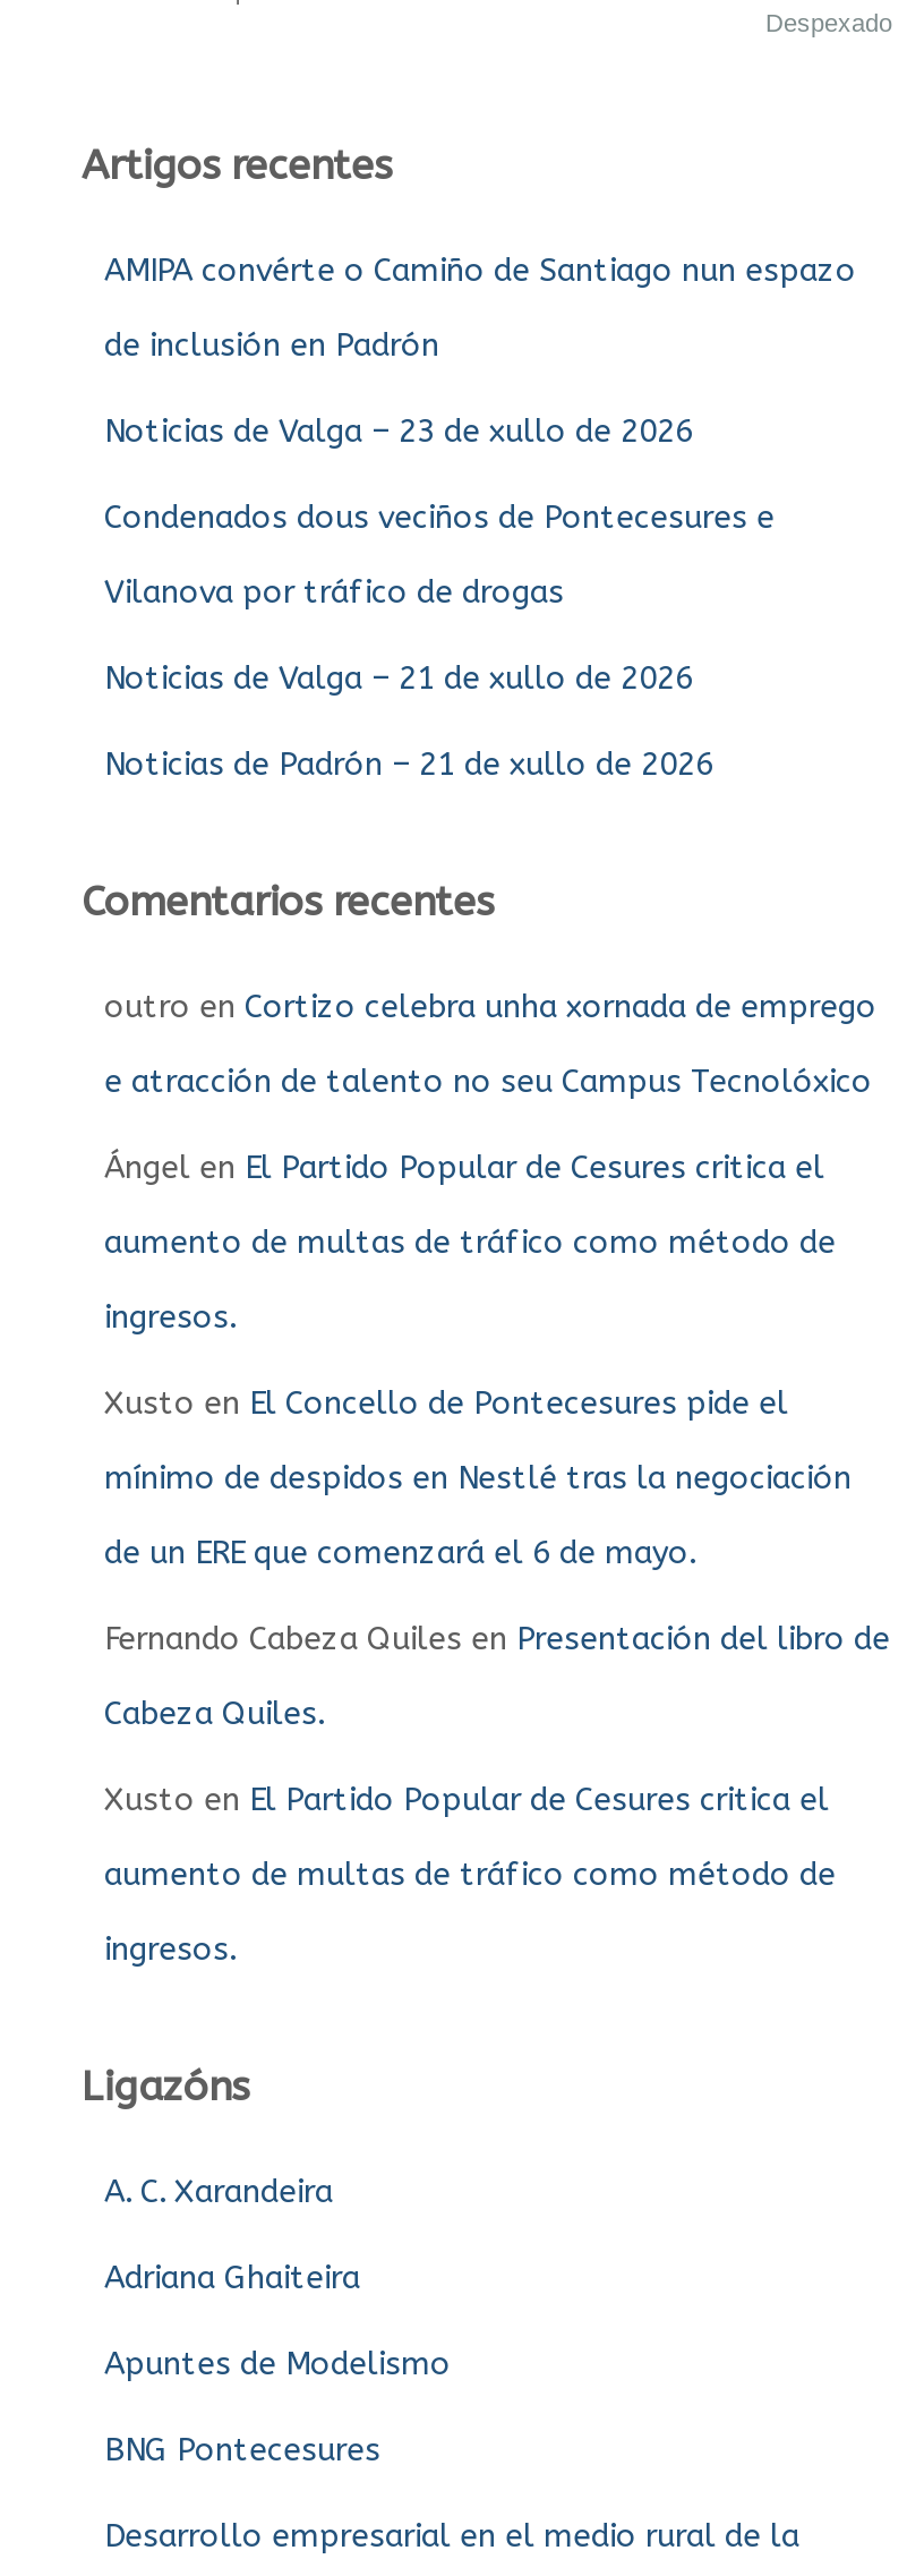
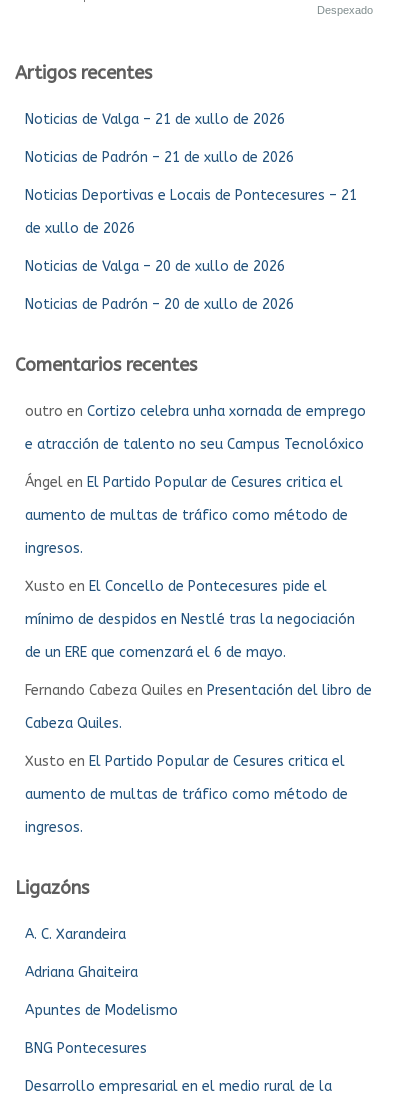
- AMIPA convérte o Camiño de Santiago nun espazo
- de inclusión en Padrón
- Noticias de Valga – 23 de xullo de 2026
- Condenados dous veciños de Pontecesures e
- Vilanova por tráfico de drogas

moved up: Noticias de Valga – 21 de xullo de 2026 | Noticias de Padrón – 21 de xullo de 2026

+ Noticias Deportivas e Locais de Pontecesures – 21
+ de xullo de 2026
+ Noticias de Valga – 20 de xullo de 2026
+ Noticias de Padrón – 20 de xullo de 2026
